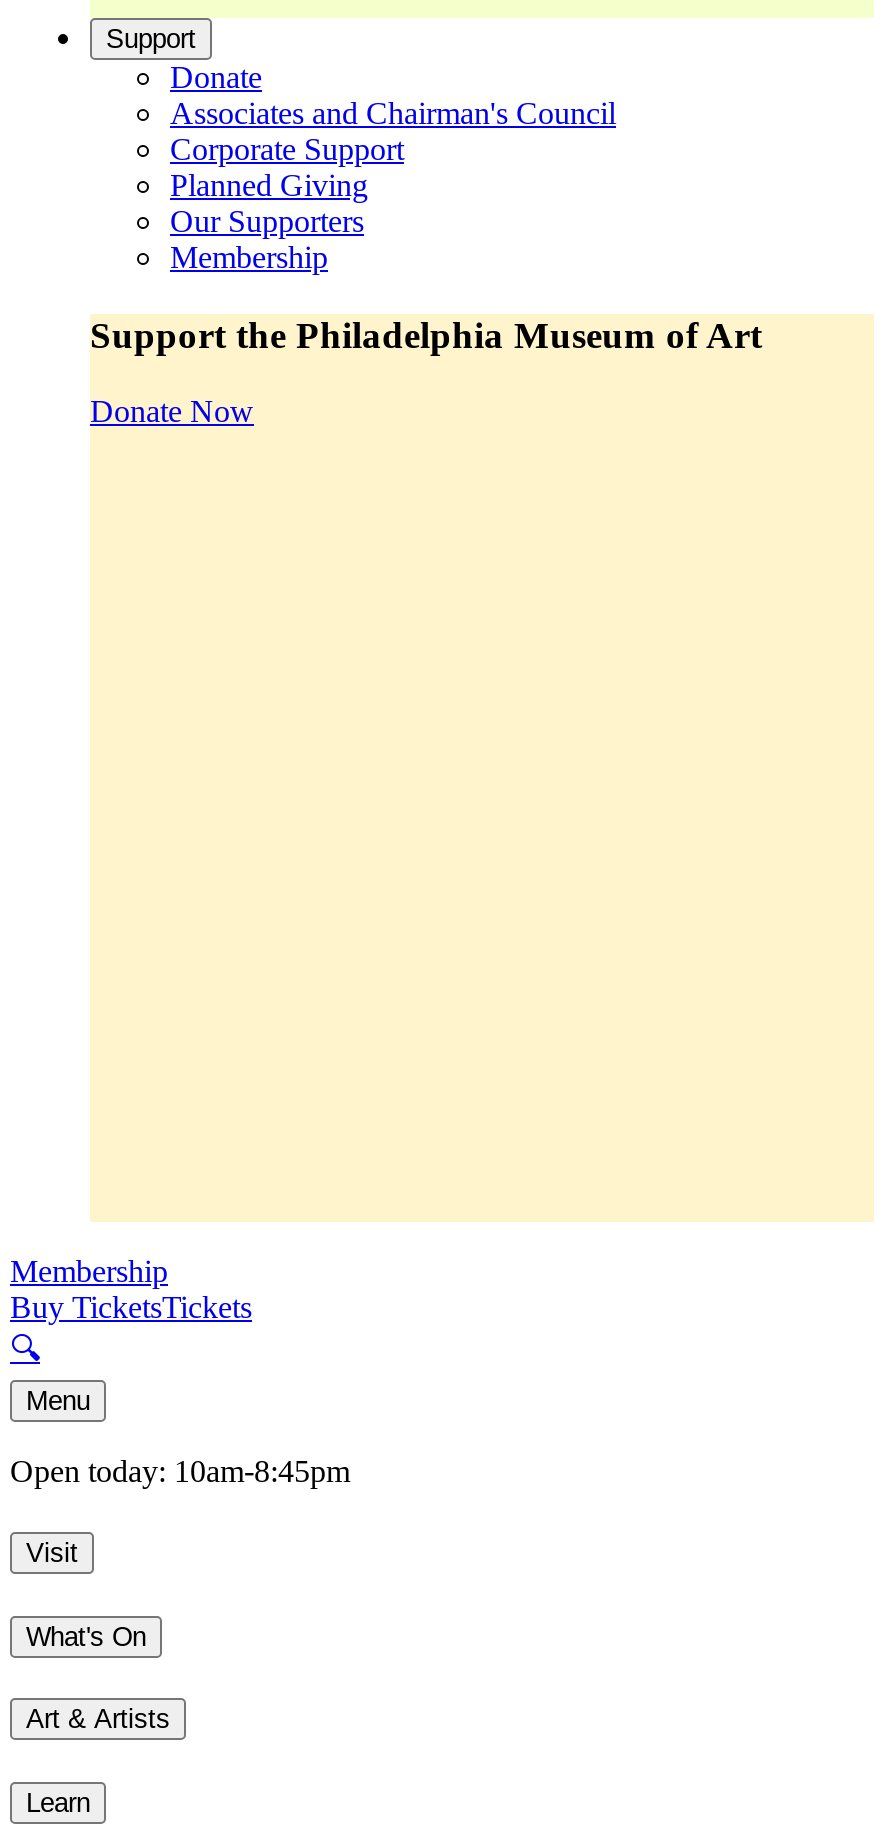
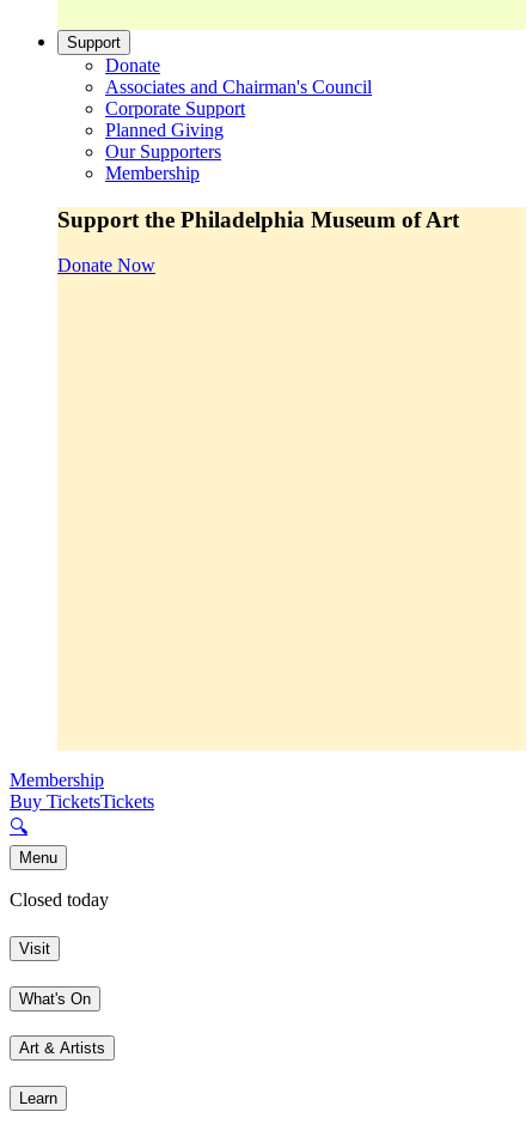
- Open today: 10am-8:45pm
+ Closed today
